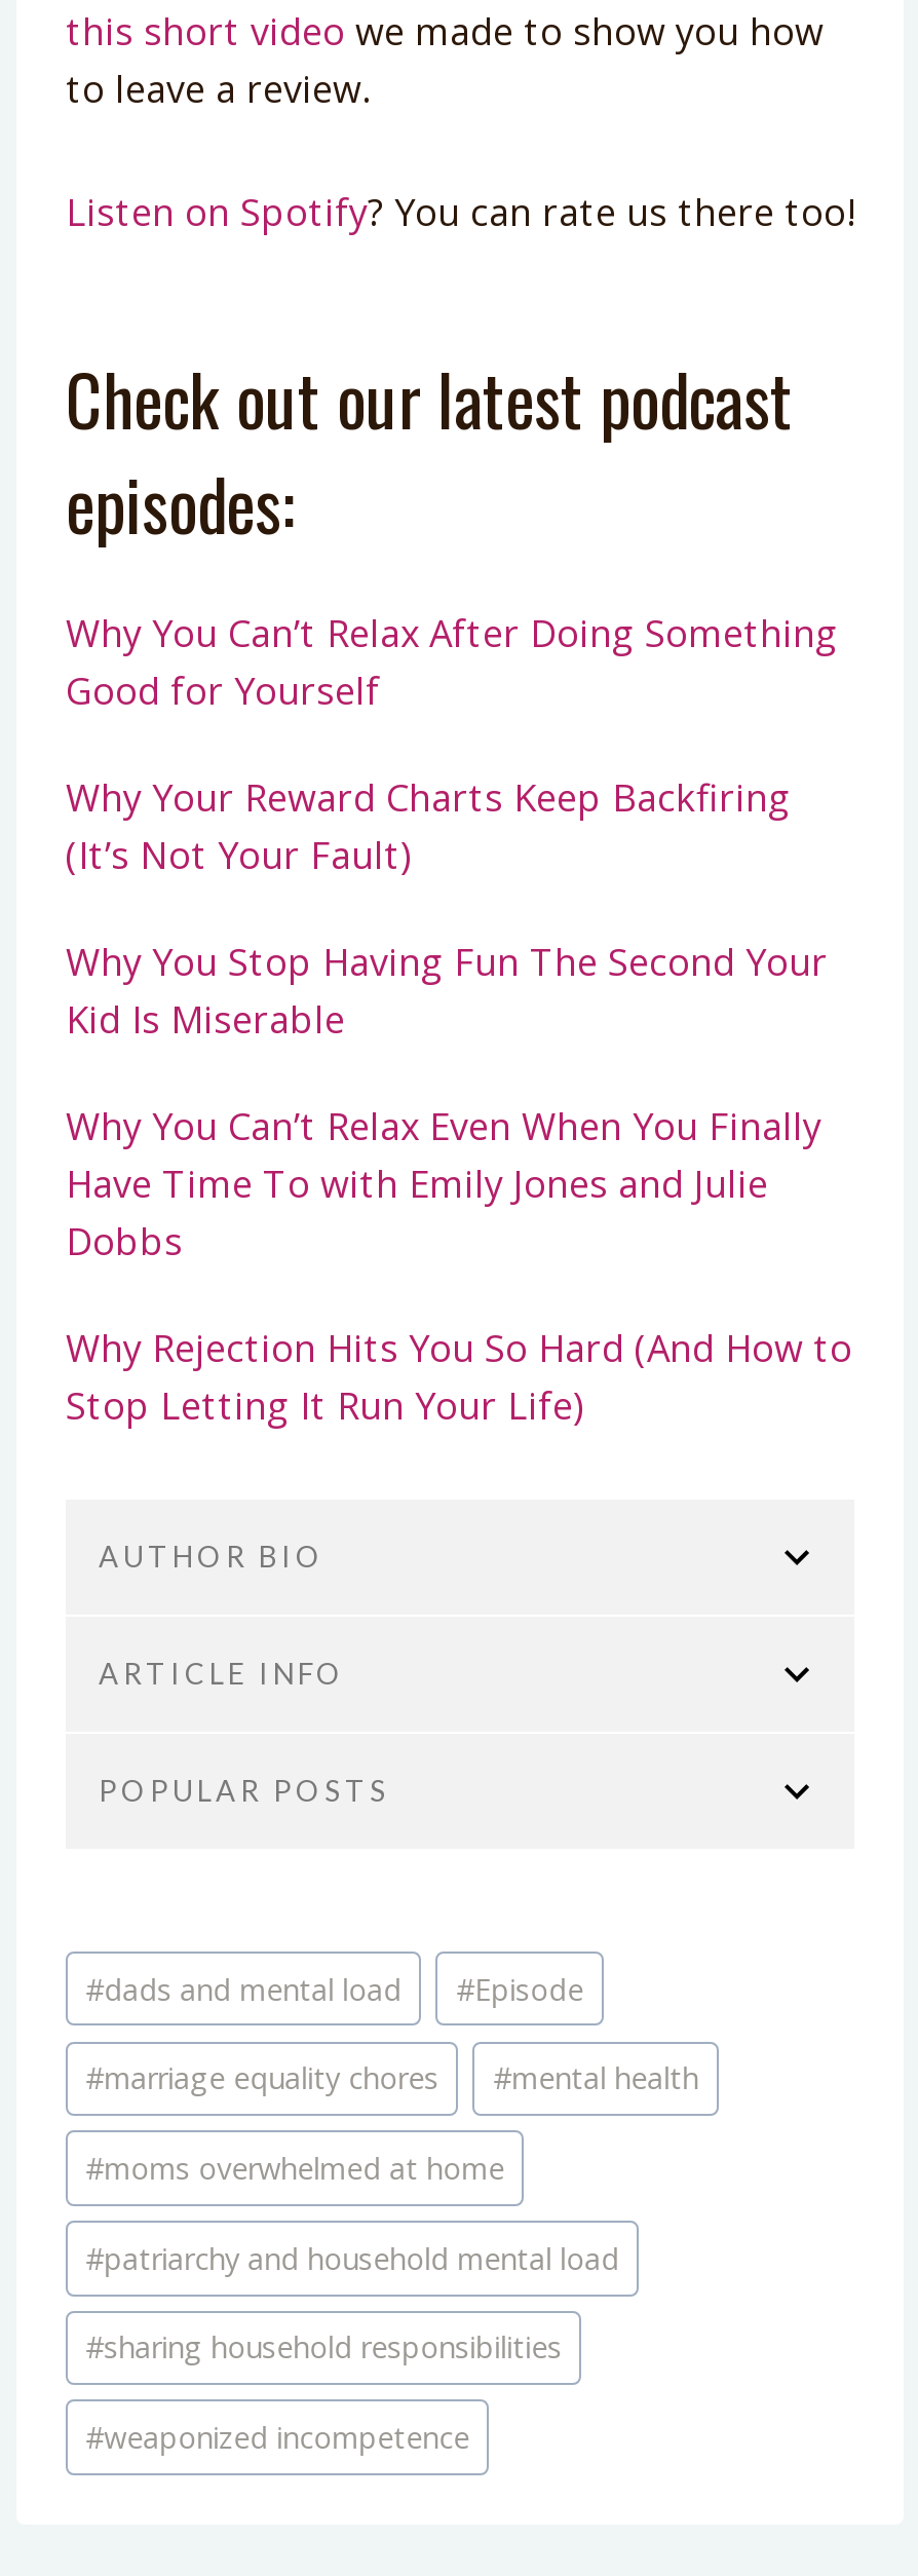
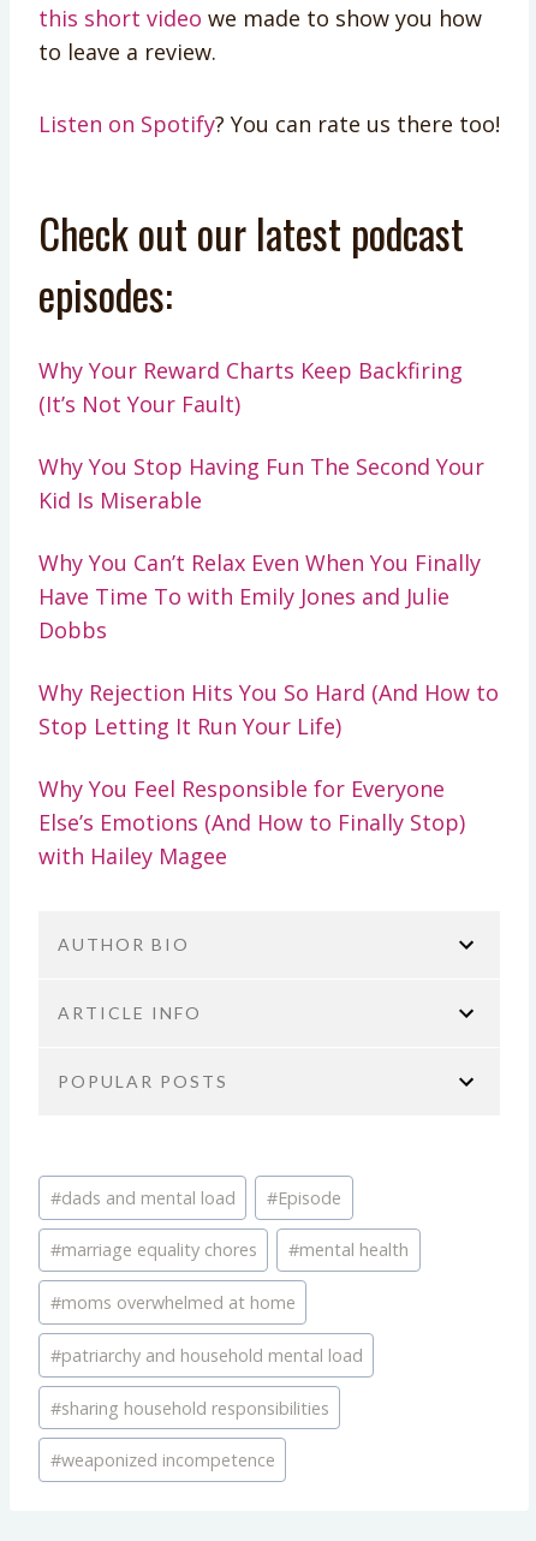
- Why You Can’t Relax After Doing Something
- Good for Yourself

moved up: Why Your Reward Charts Keep Backfiring | (It’s Not Your Fault) | Why You Stop Having Fun The Second Your | ... | Why Rejection Hits You So Hard (And How to | Stop Letting It Run Your Life)

+ Why You Feel Responsible for Everyone
+ Else’s Emotions (And How to Finally Stop)
+ with Hailey Magee
